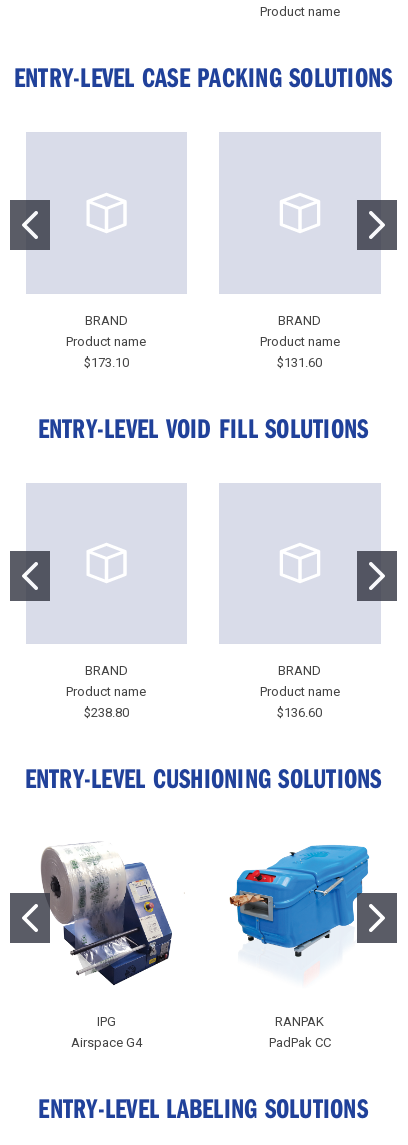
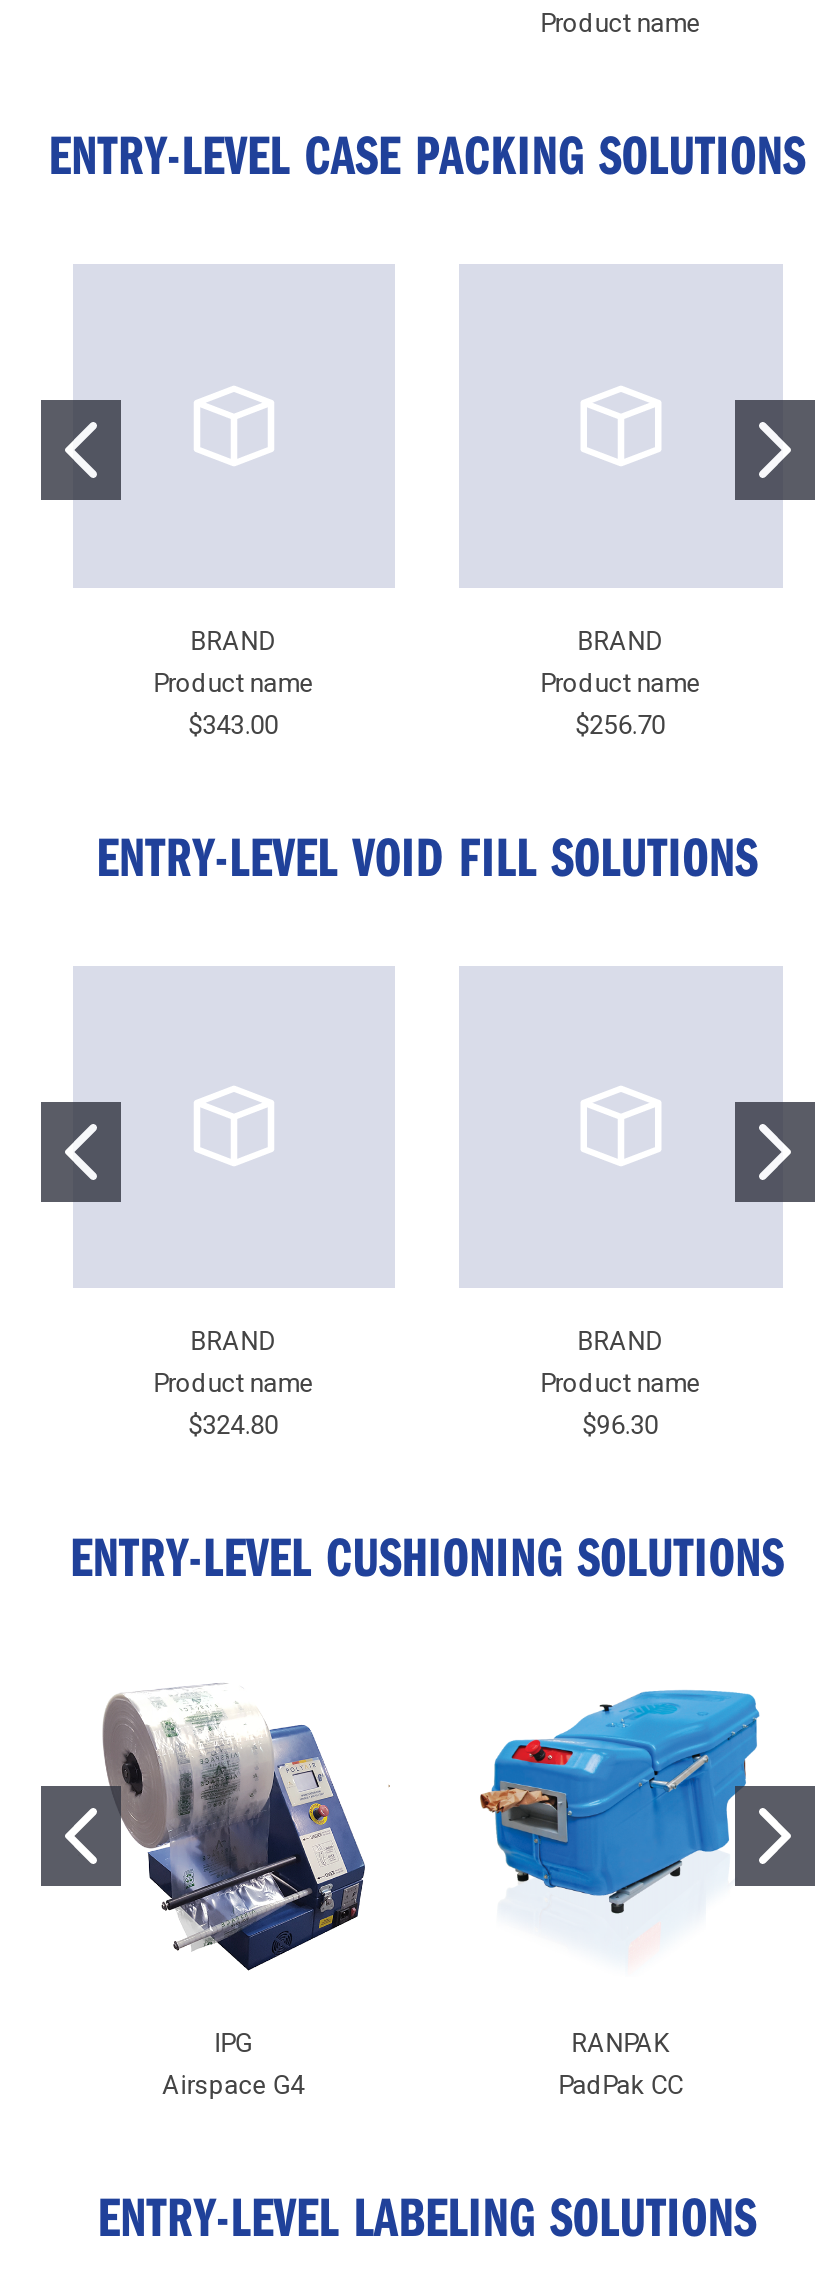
- $173.10
+ $343.00

- $131.60
+ $256.70

- $238.80
+ $324.80

- $136.60
+ $96.30
